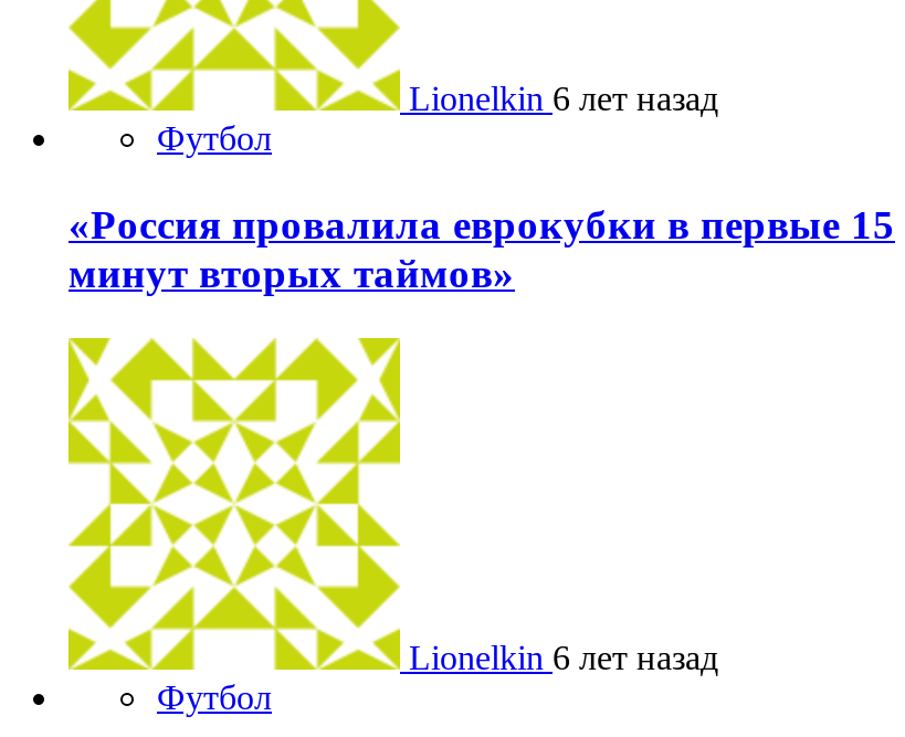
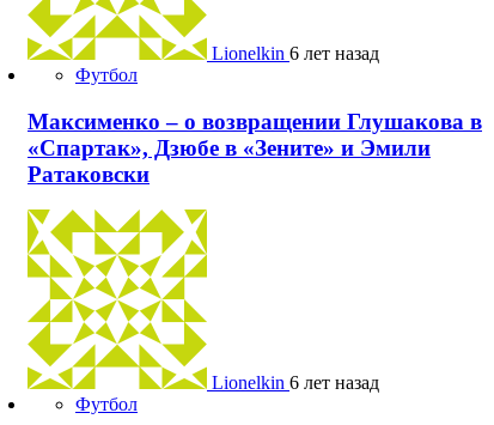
- «Россия провалила еврокубки в первые 15
- минут вторых таймов»
+ Максименко – о возвращении Глушакова в
+ «Спартак», Дзюбе в «Зените» и Эмили
+ Ратаковски
